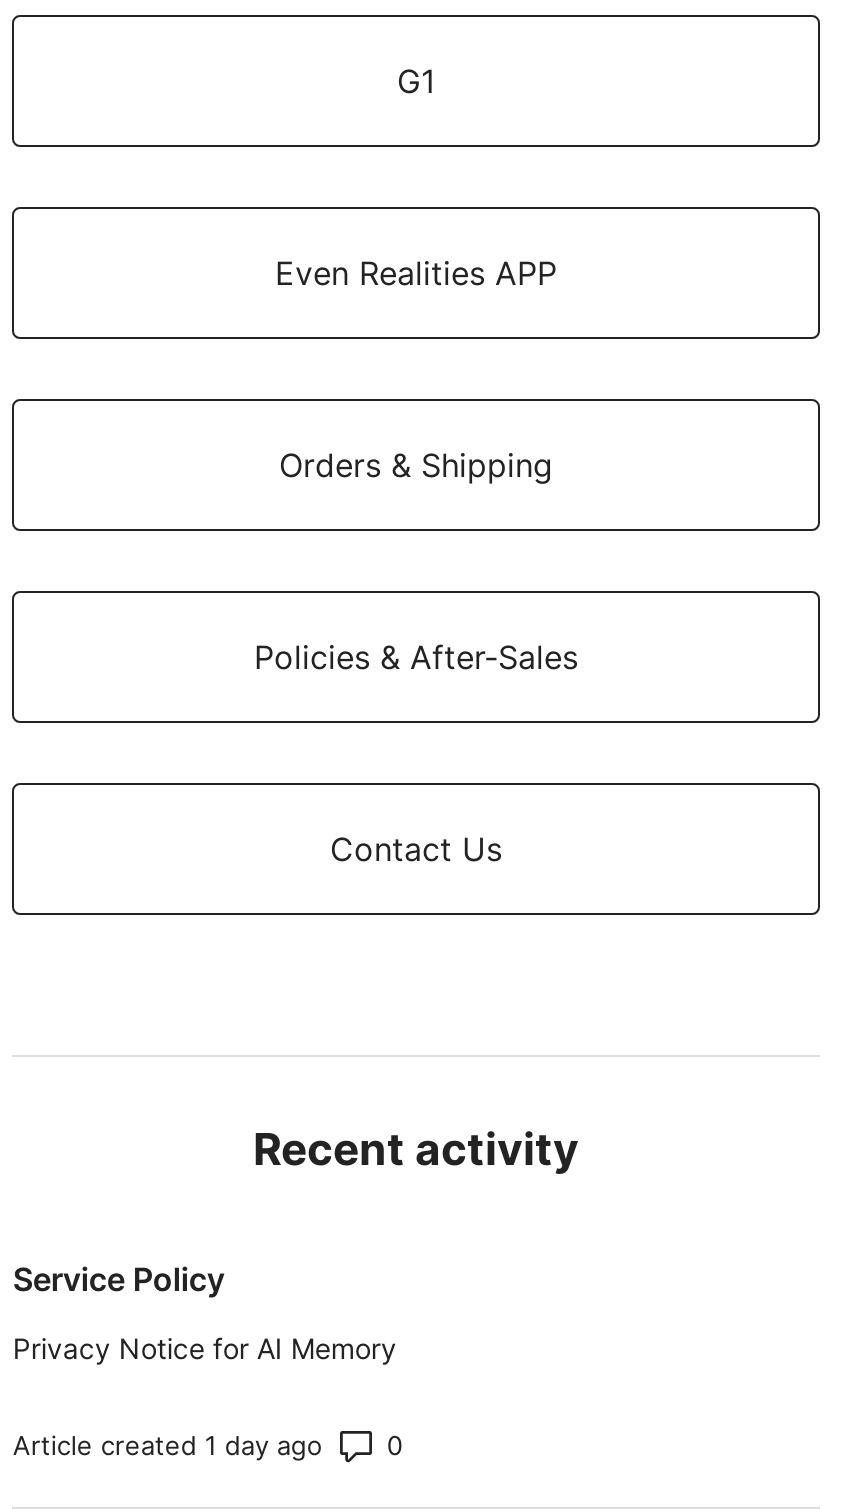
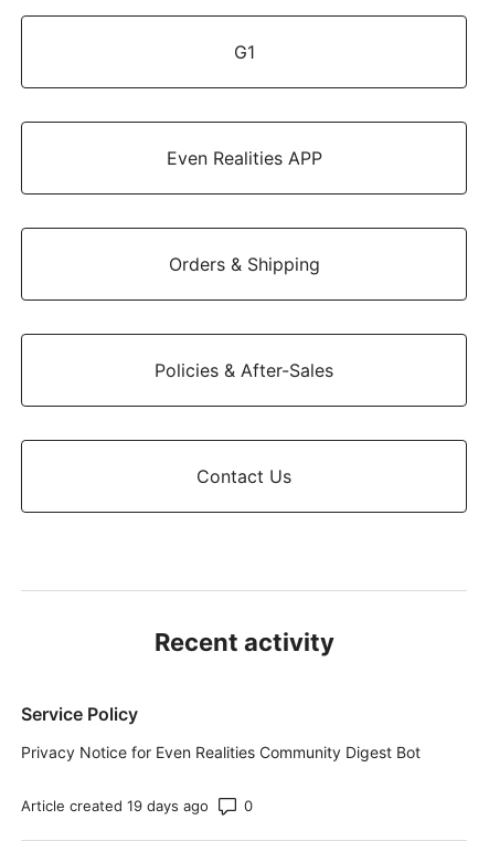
- Privacy Notice for AI Memory
+ Privacy Notice for Even Realities Community Digest Bot

- Article created 1 day ago
+ Article created 19 days ago
